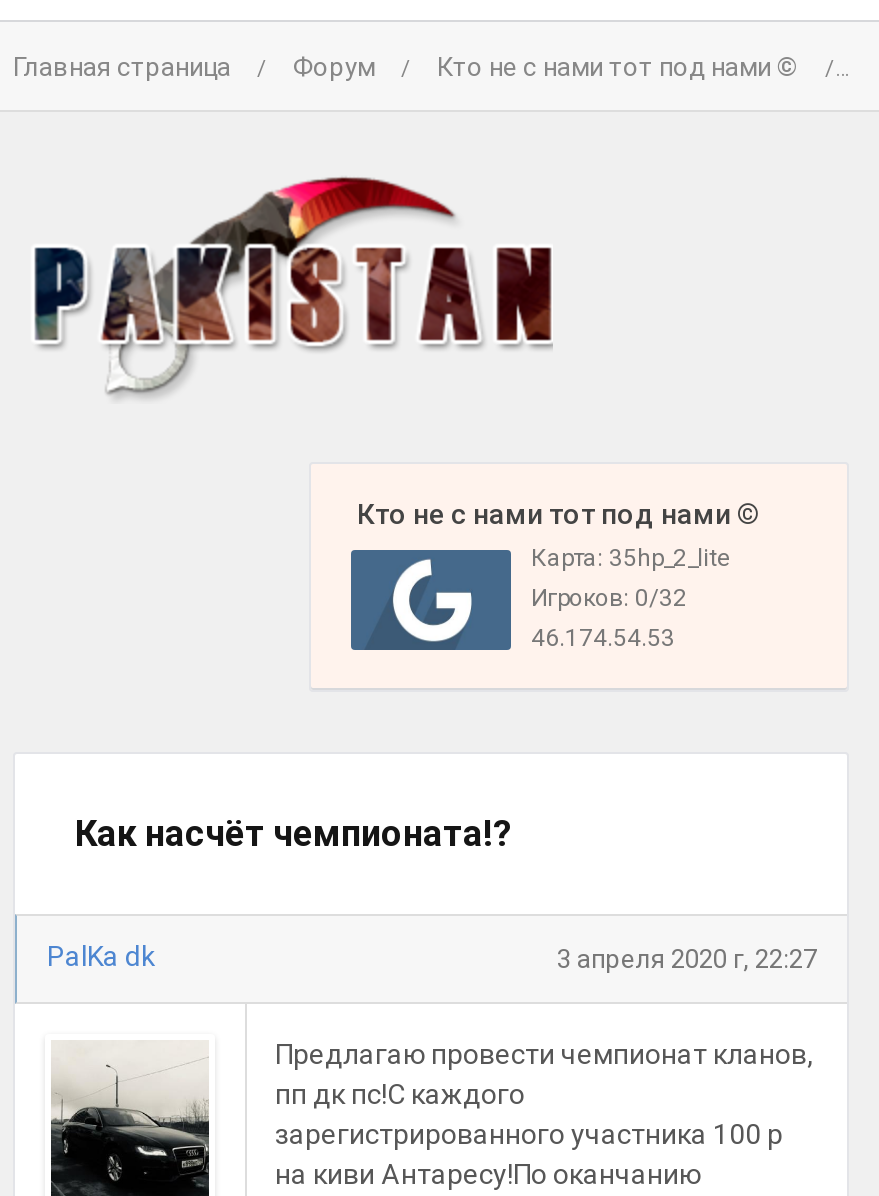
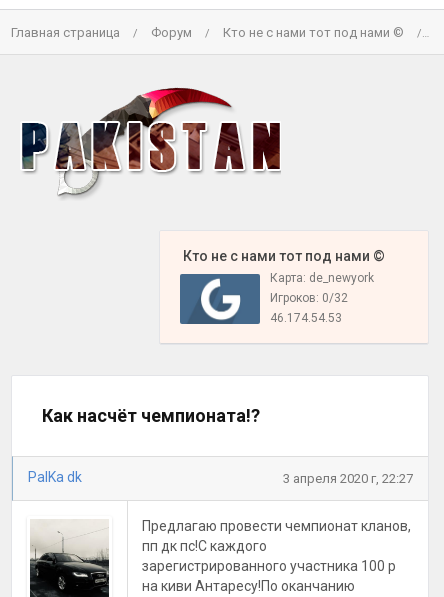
- Карта: 35hp_2_lite
+ Карта: de_newyork
